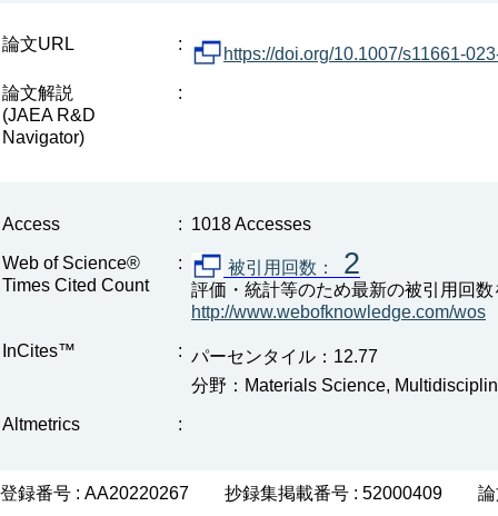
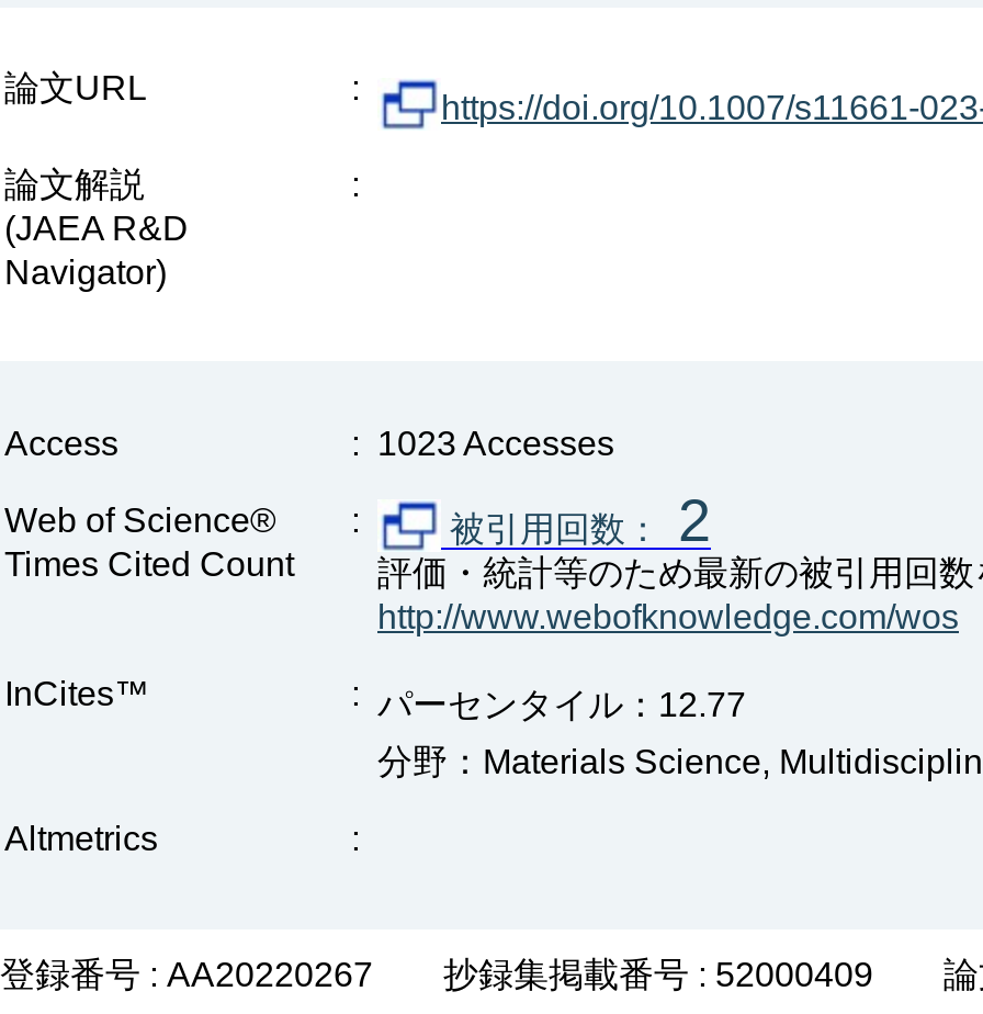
- : 1018 Accesses
+ : 1023 Accesses
